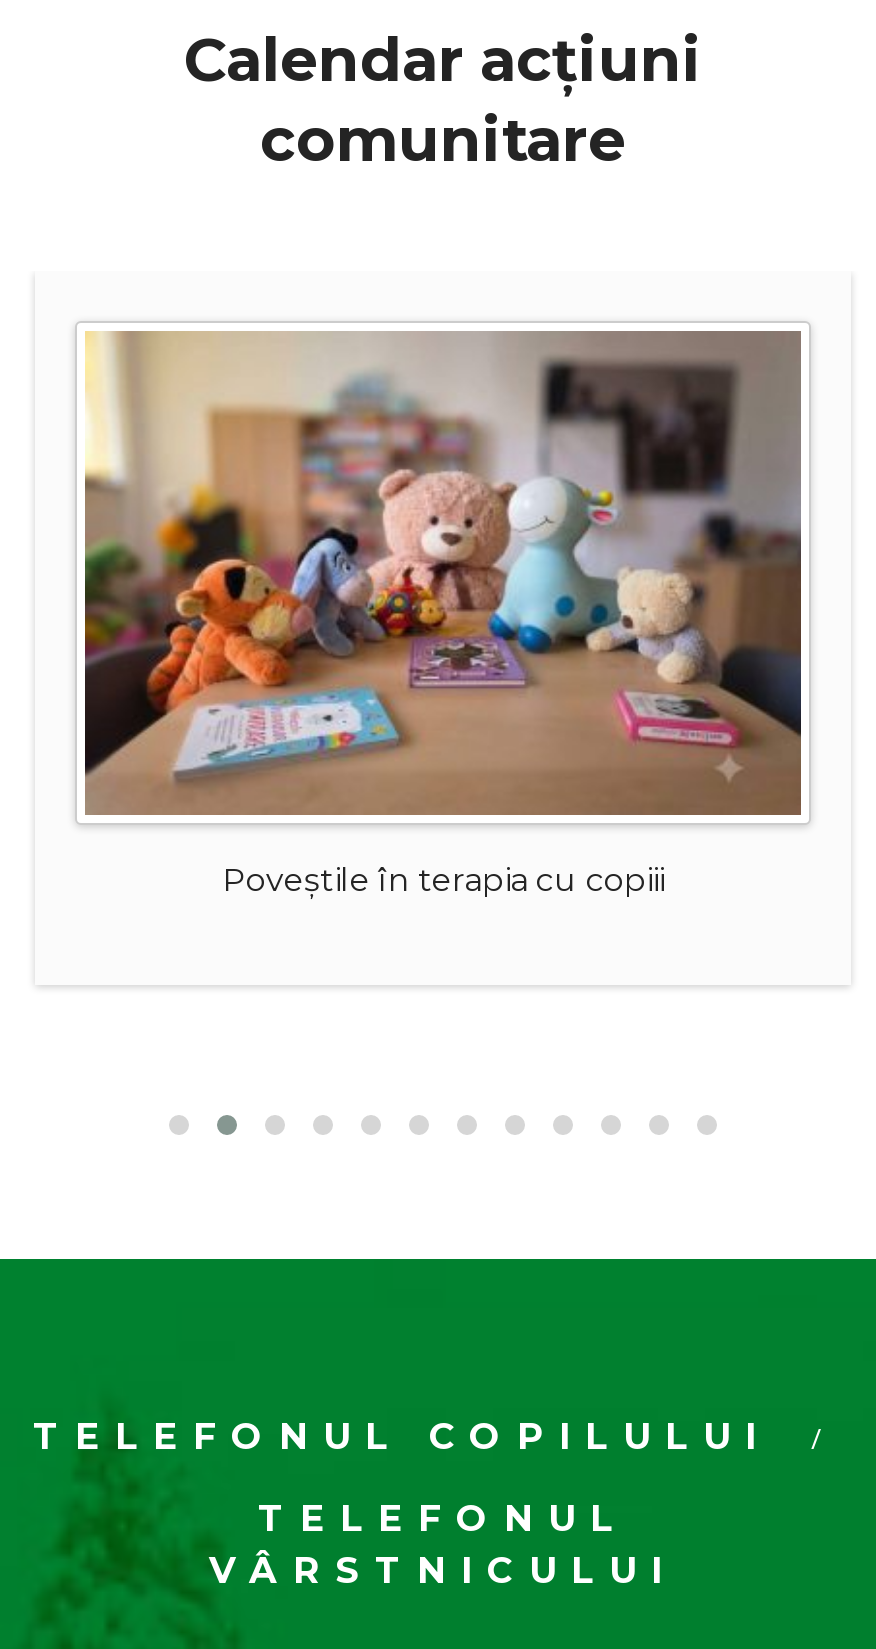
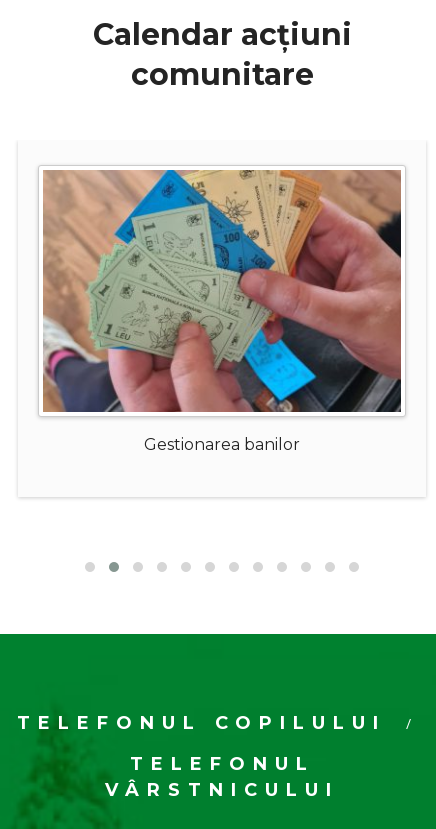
- [image]
- Poveștile în terapia cu copiii
+ [image]
+ Gestionarea banilor
